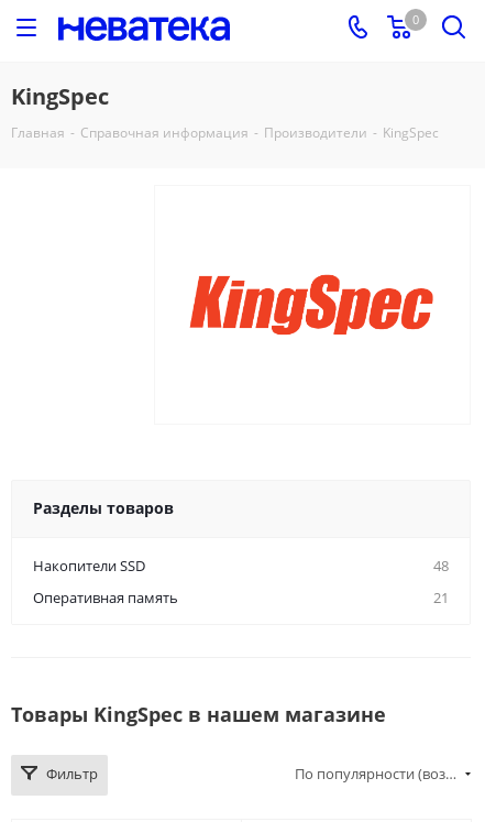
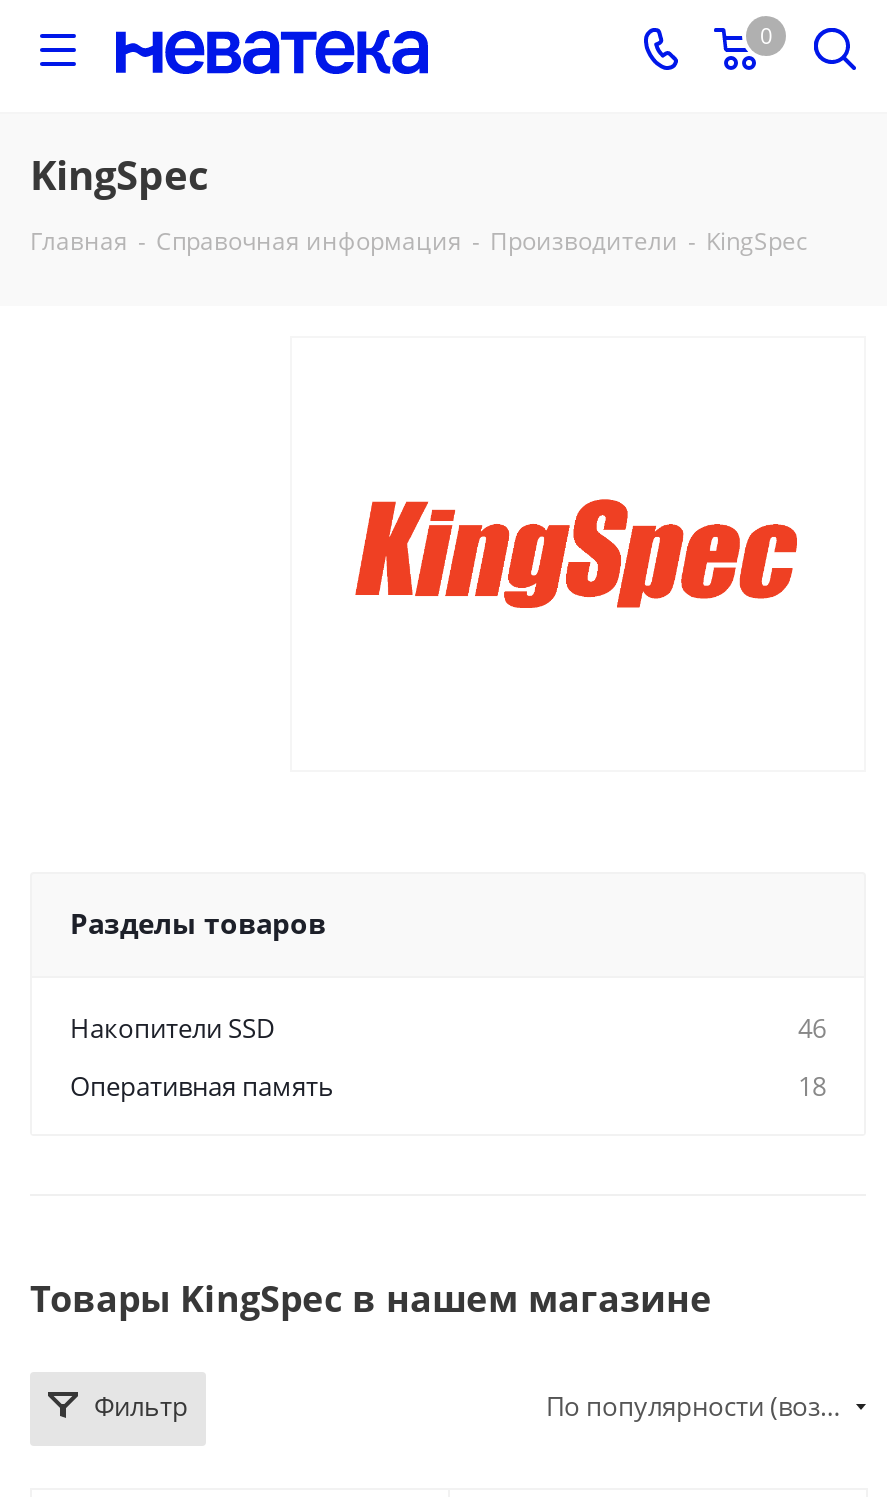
- 48
+ 46

- 21
+ 18
